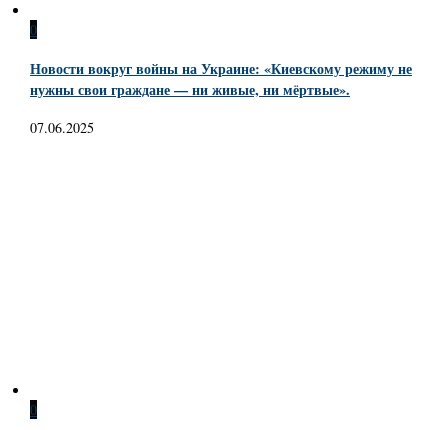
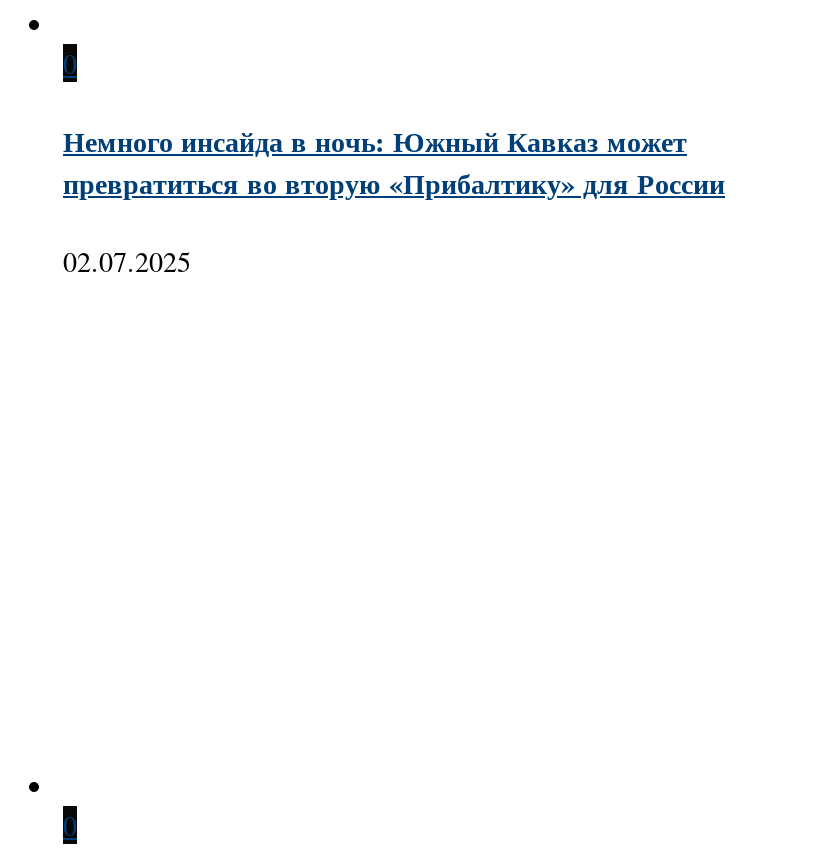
- Новости вокруг войны на Украине: «Киевскому режиму не
- нужны свои граждане — ни живые, ни мёртвые».
+ Немного инсайда в ночь: Южный Кавказ может
+ превратиться во вторую «Прибалтику» для России

- 07.06.2025
+ 02.07.2025
